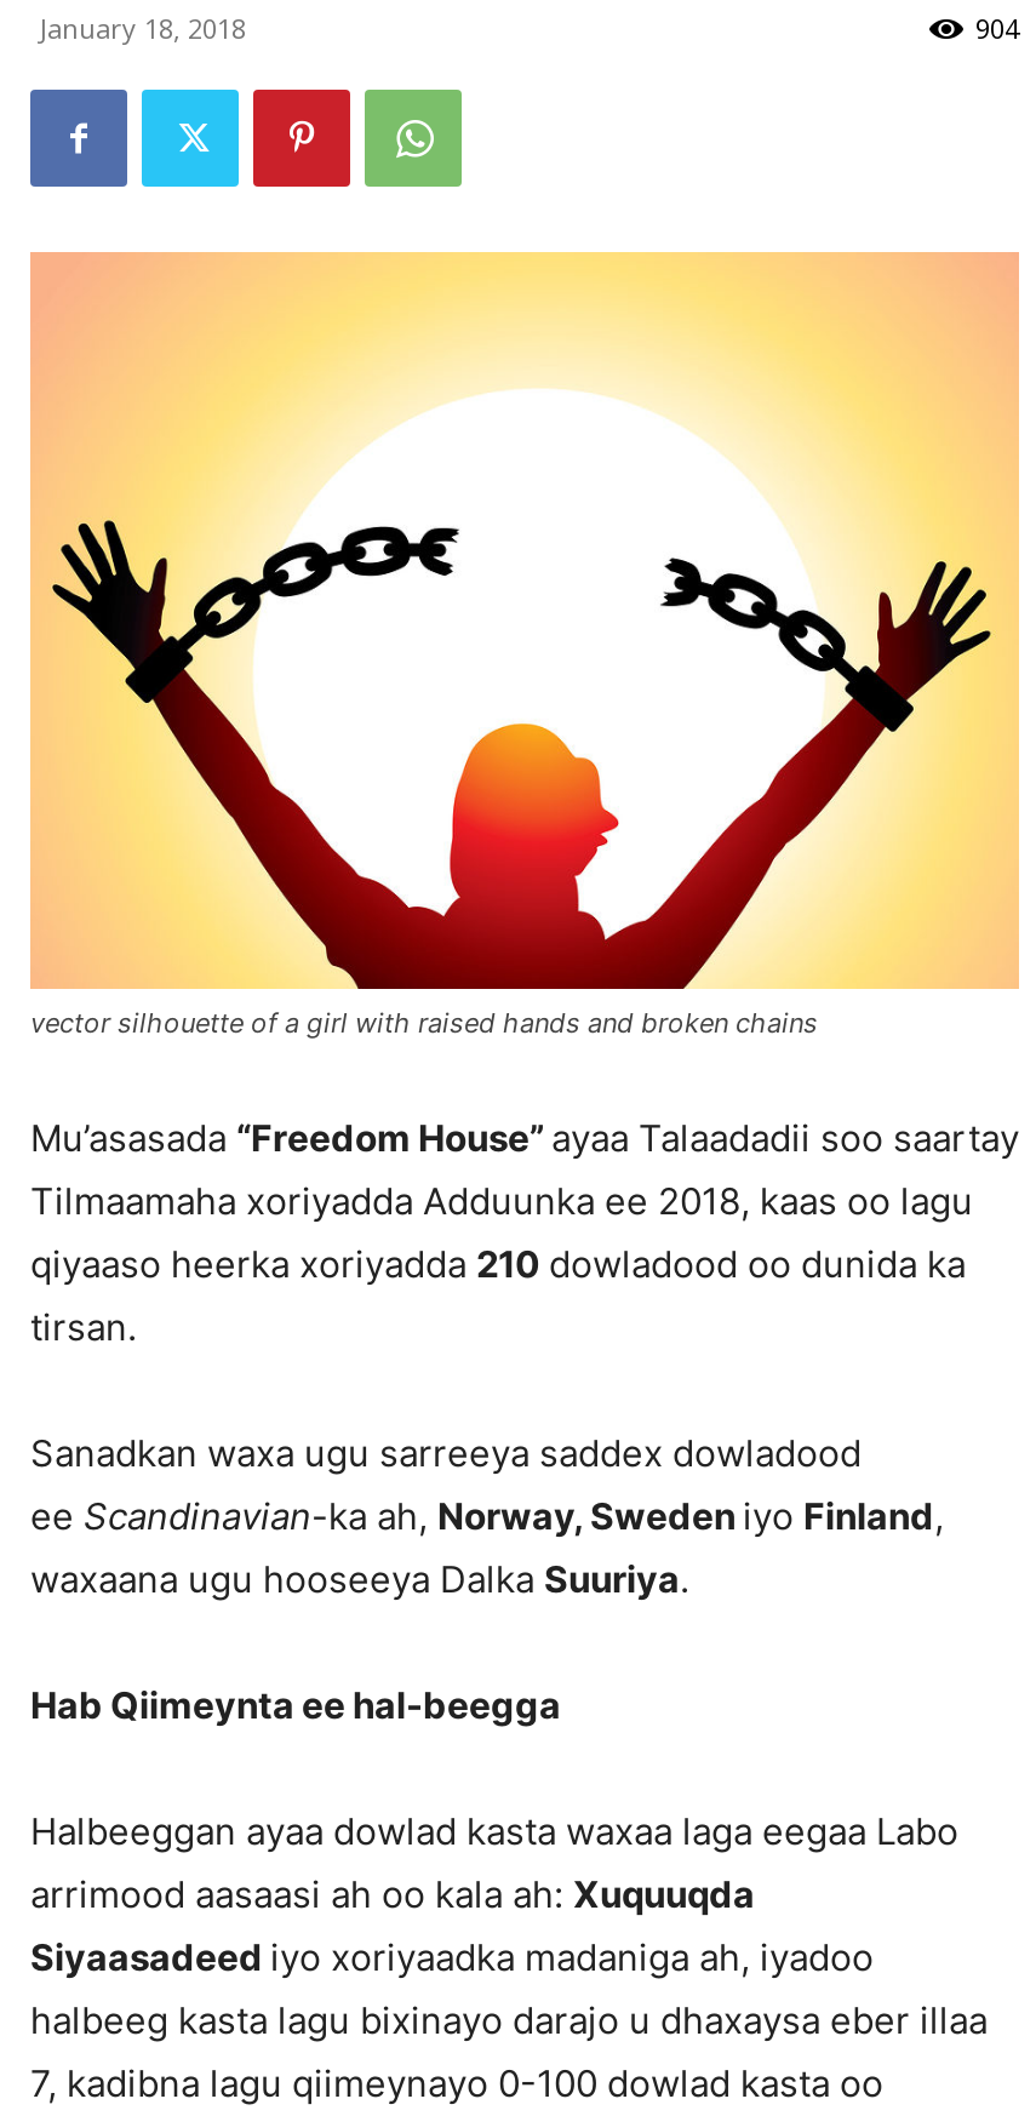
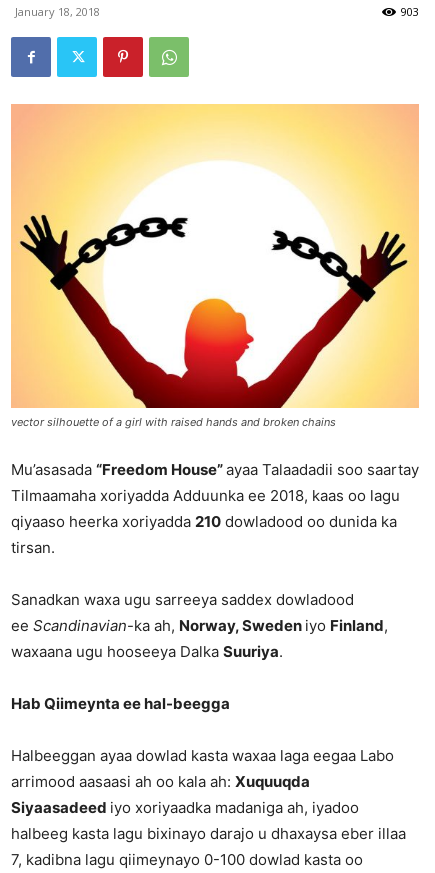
- 904
+ 903
